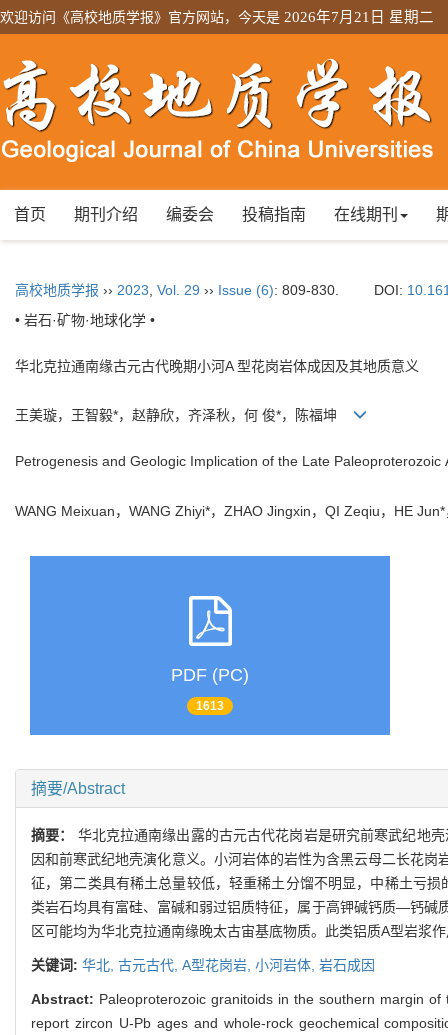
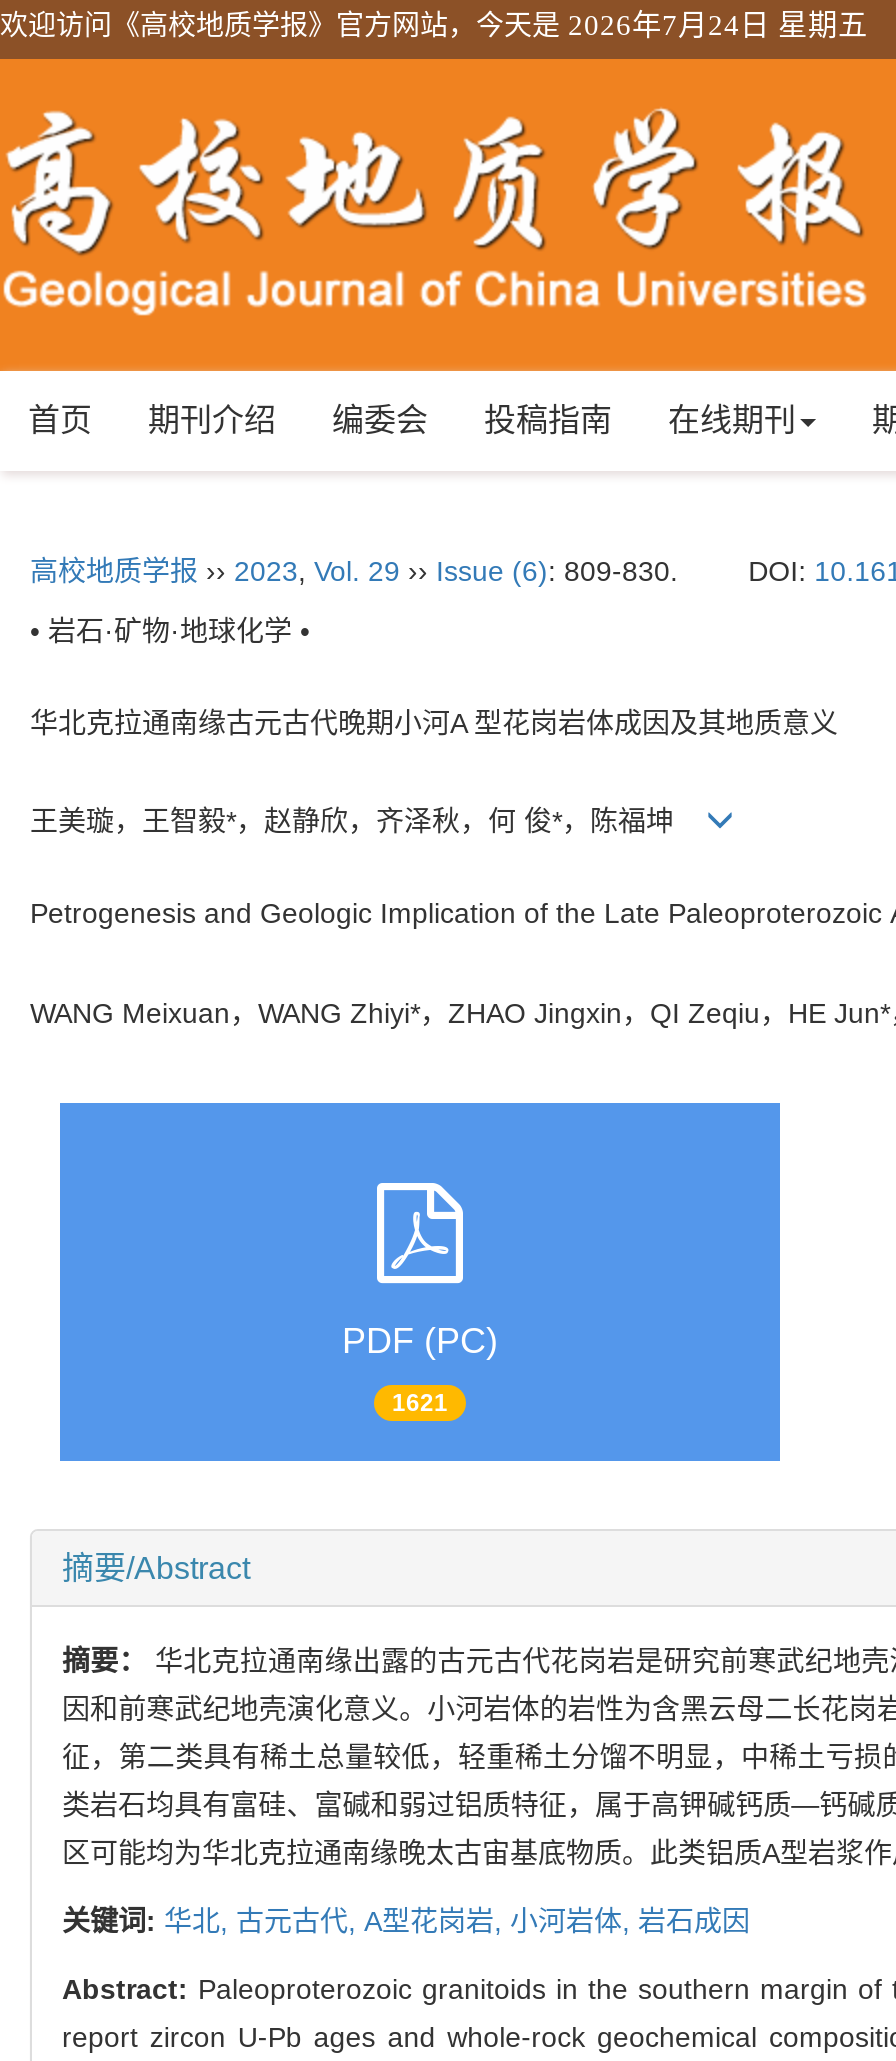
- 欢迎访问《高校地质学报》官方网站，今天是2026年7月21日 星期二
+ 欢迎访问《高校地质学报》官方网站，今天是2026年7月24日 星期五

- 1613
+ 1621
